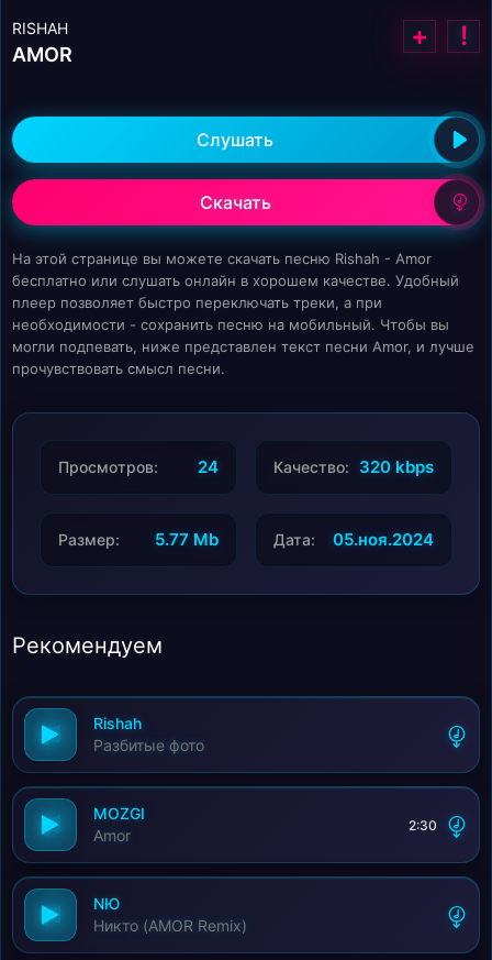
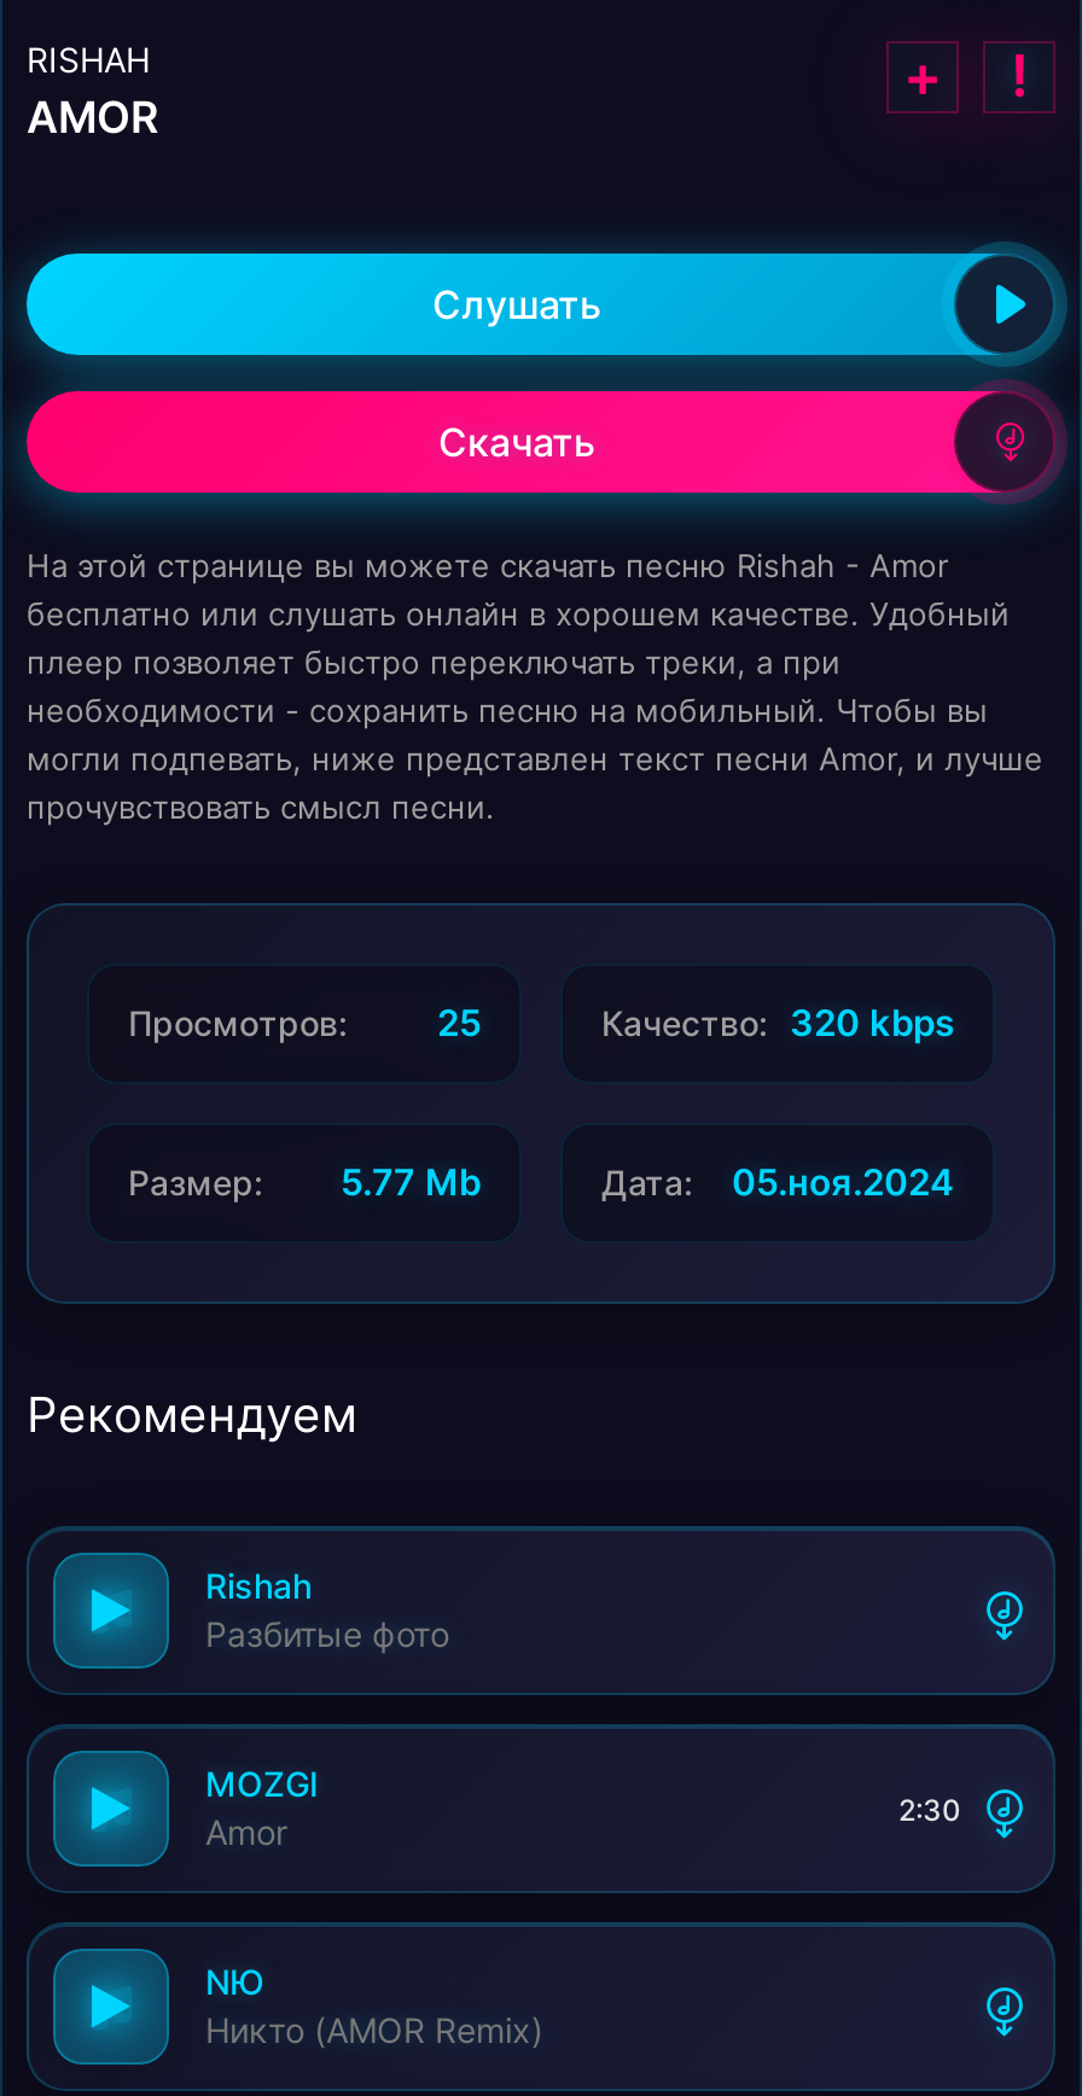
- 24
+ 25
